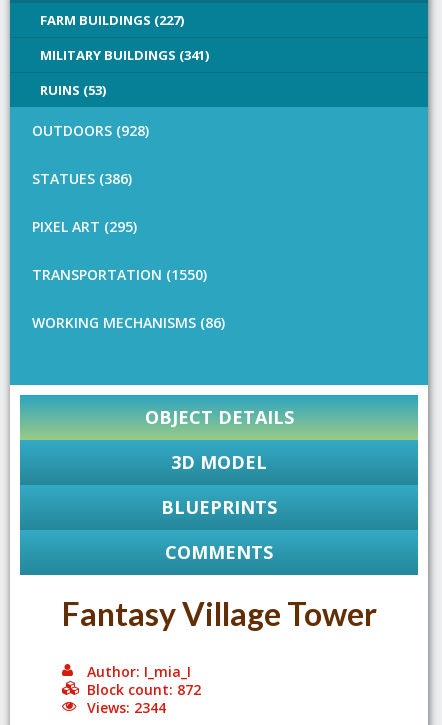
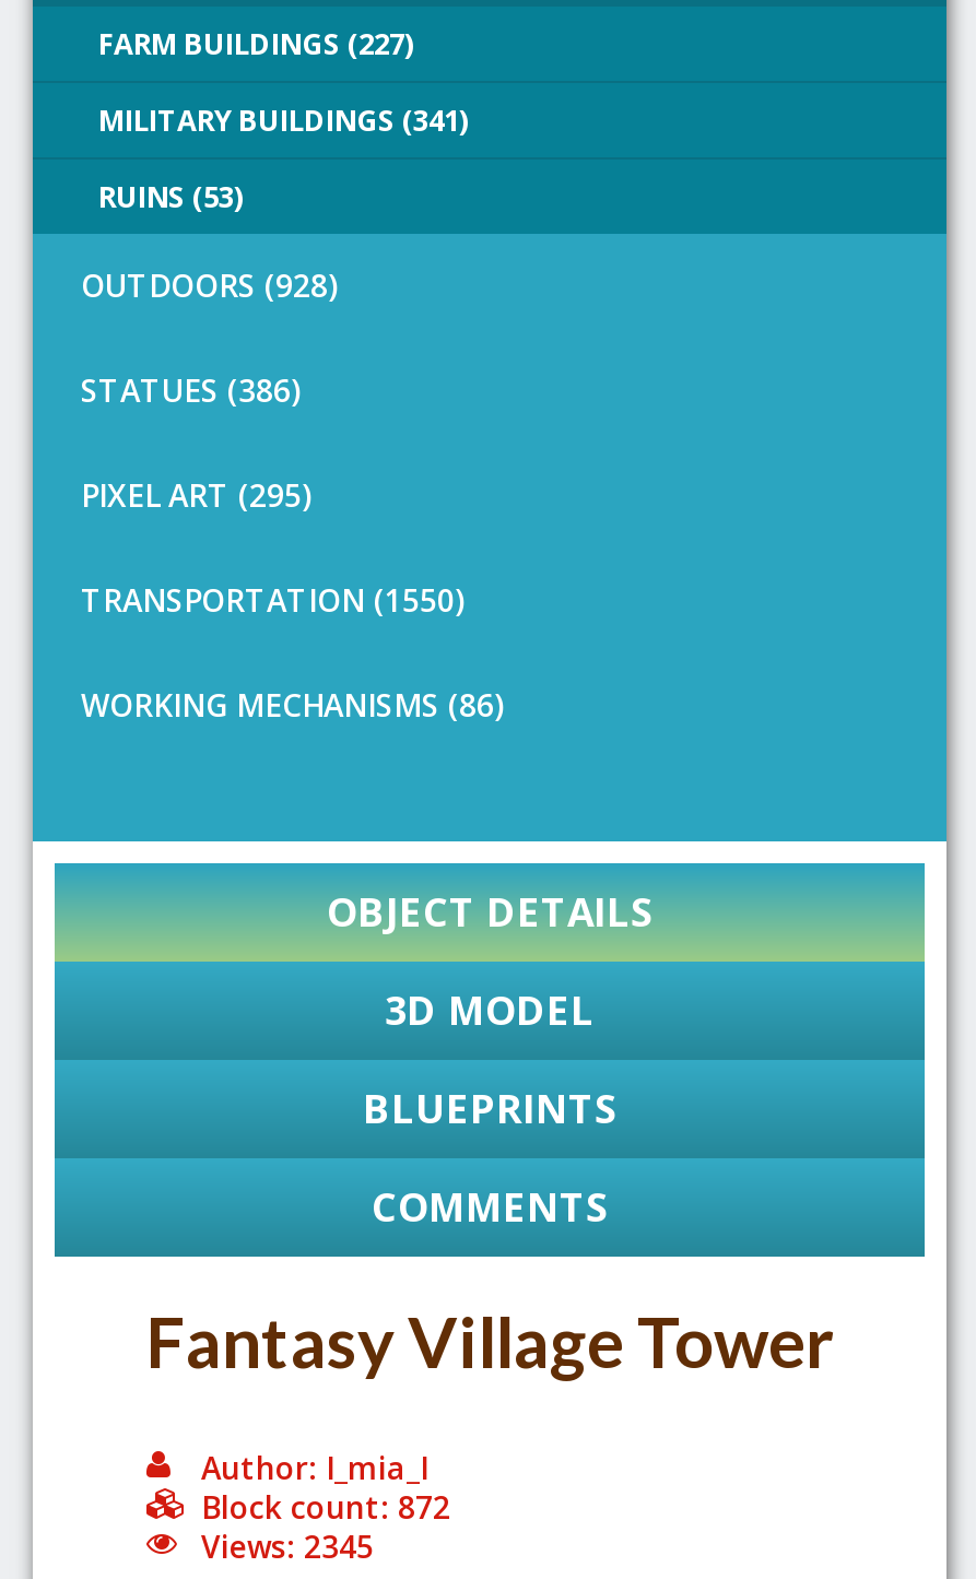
- Views: 2344
+ Views: 2345
